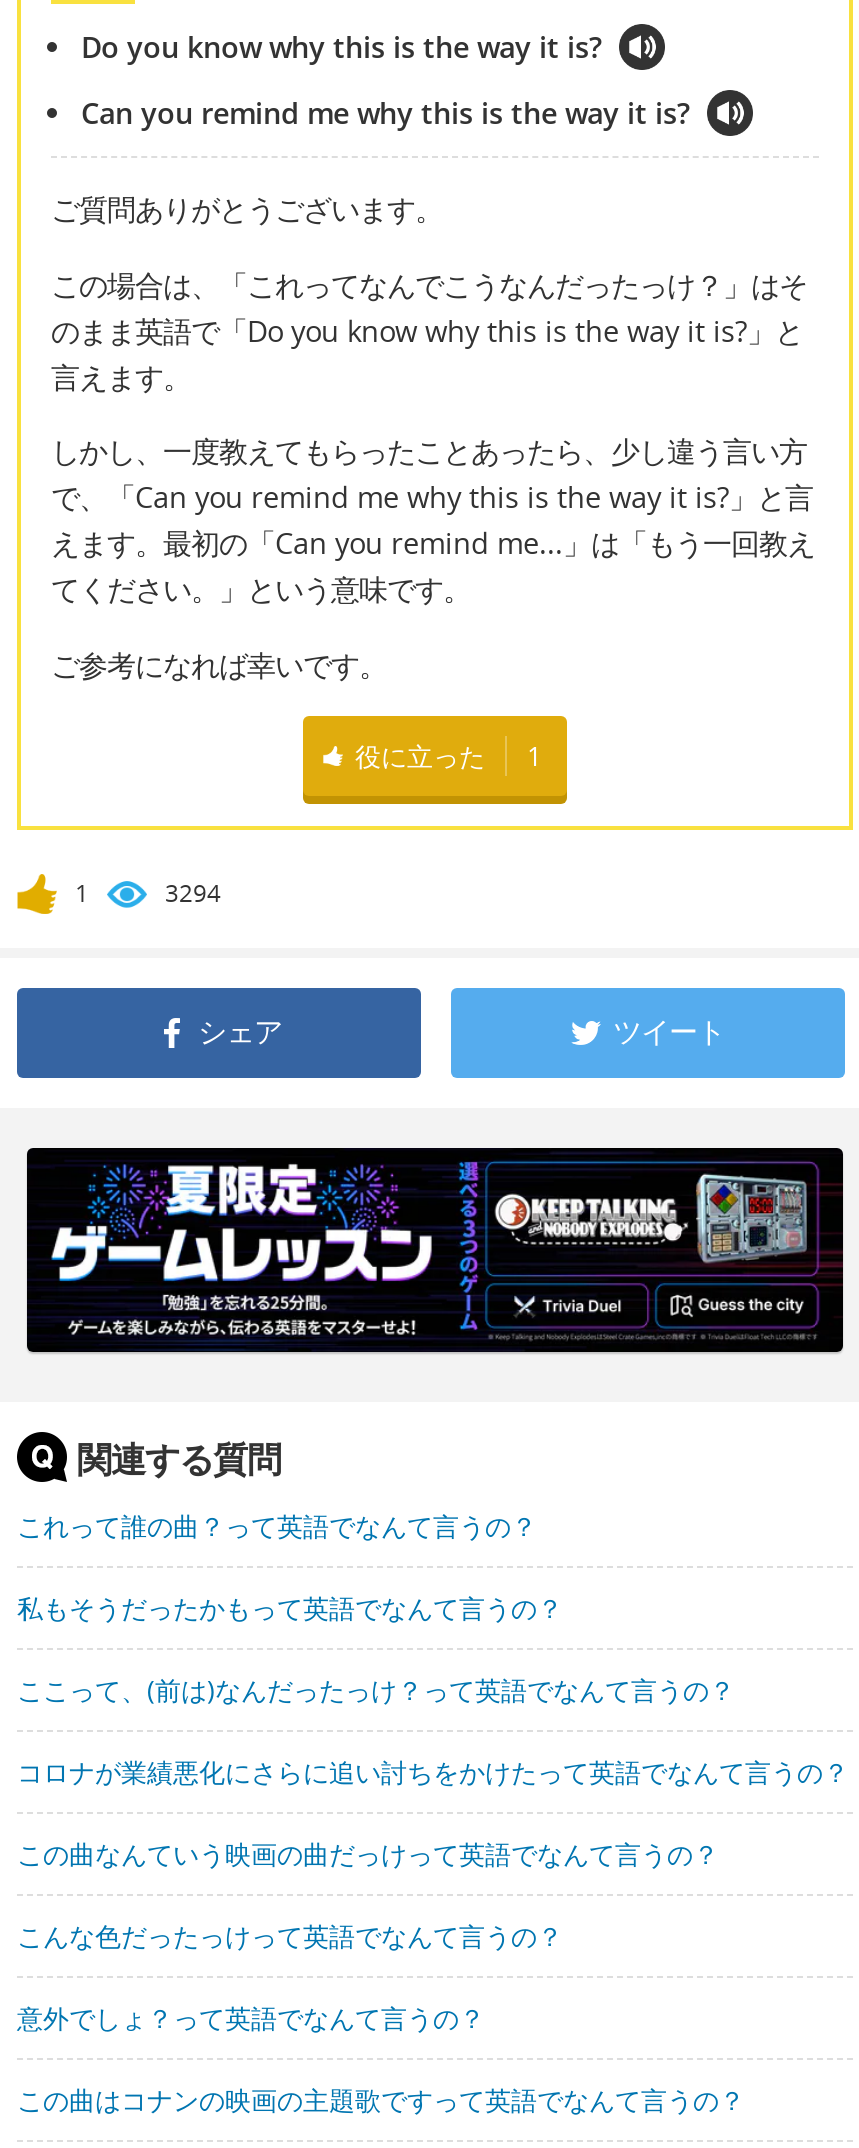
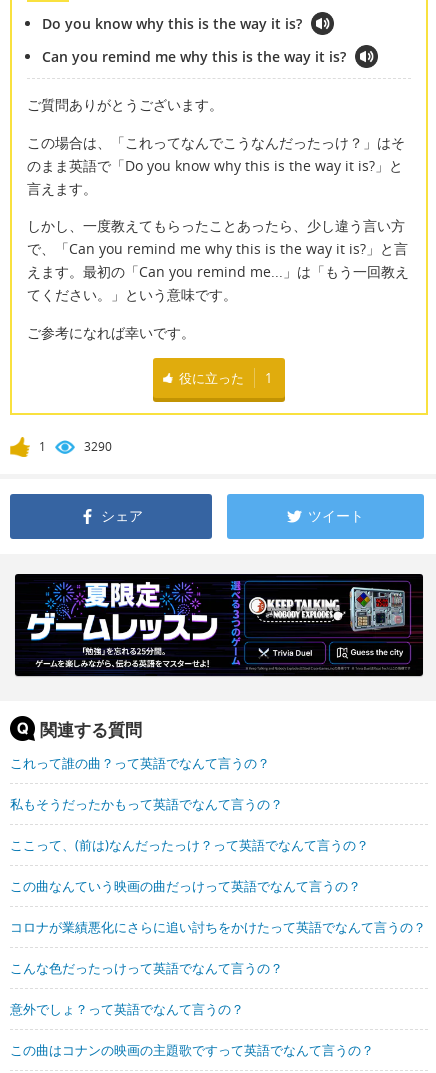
- 3294
+ 3290

moved down: コロナが業績悪化にさらに追い討ちをかけたって英語でなんて言うの？

moved up: この曲なんていう映画の曲だっけって英語でなんて言うの？
